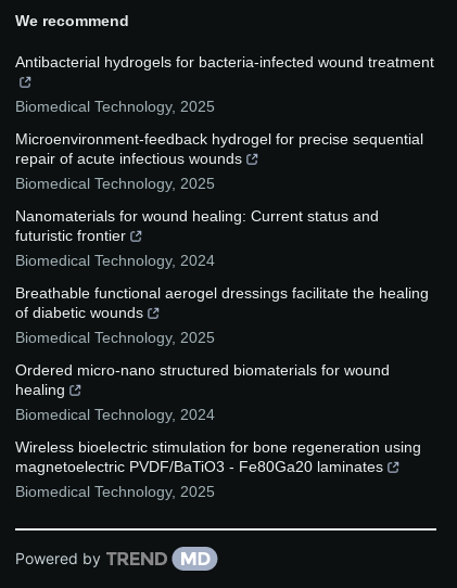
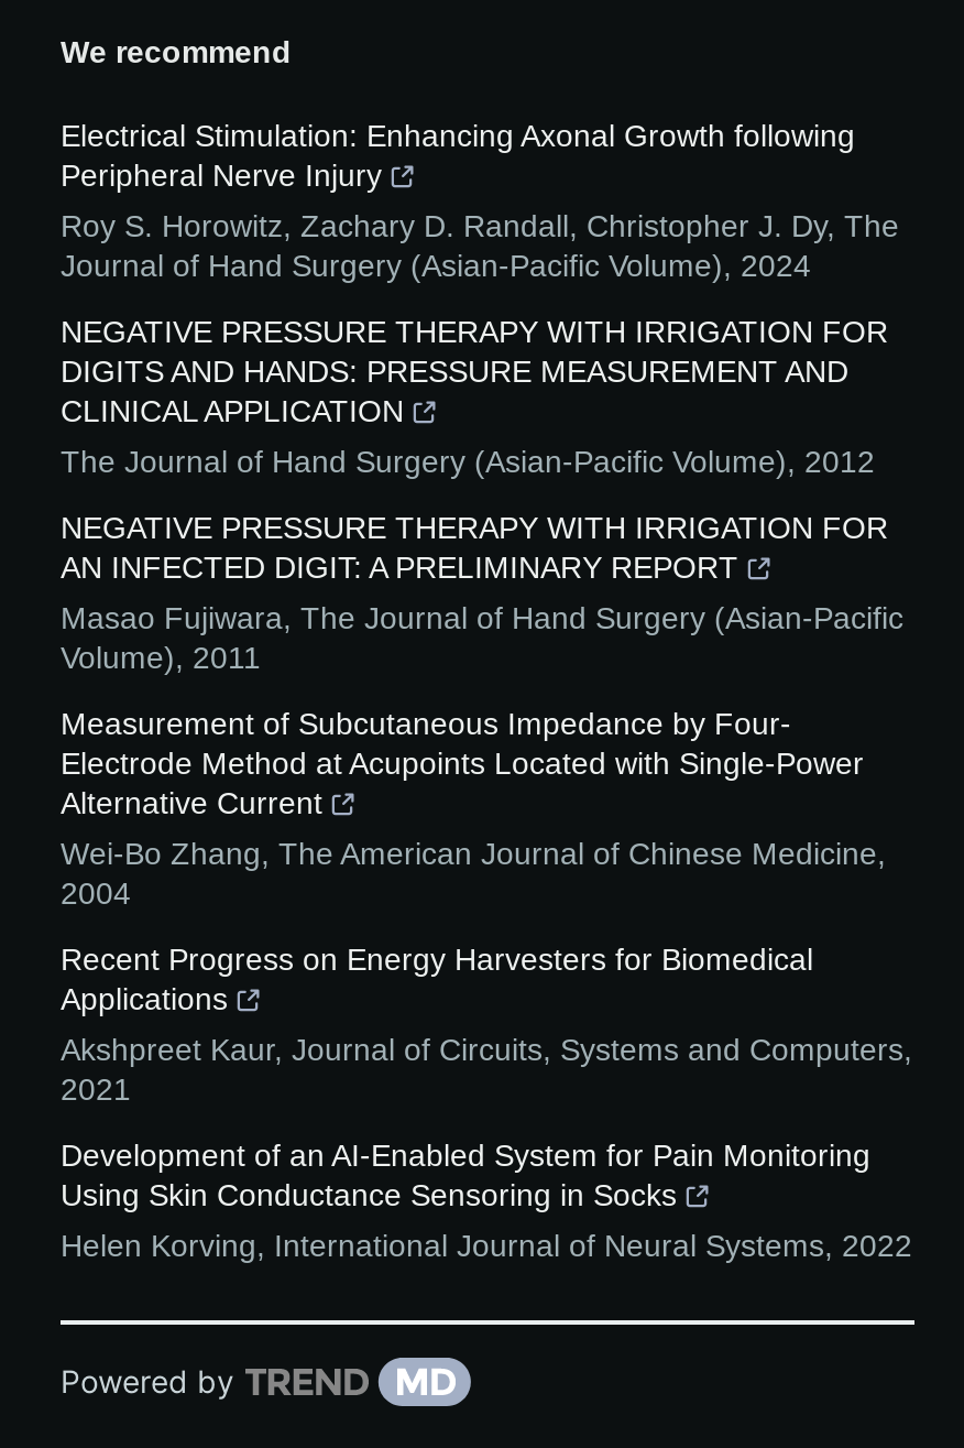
- Antibacterial hydrogels for bacteria-infected wound treatment
- Biomedical Technology, 2025
- Microenvironment-feedback hydrogel for precise sequential
- repair of acute infectious wounds
- Biomedical Technology, 2025
- Nanomaterials for wound healing: Current status and
- futuristic frontier
- Biomedical Technology, 2024
- Breathable functional aerogel dressings facilitate the healing
- of diabetic wounds
- Biomedical Technology, 2025
- Ordered micro-nano structured biomaterials for wound
- healing
- Biomedical Technology, 2024
- Wireless bioelectric stimulation for bone regeneration using
- magnetoelectric PVDF/BaTiO3 - Fe80Ga20 laminates
- Biomedical Technology, 2025
+ Electrical Stimulation: Enhancing Axonal Growth following
+ Peripheral Nerve Injury
+ Roy S. Horowitz, Zachary D. Randall, Christopher J. Dy, The
+ Journal of Hand Surgery (Asian-Pacific Volume), 2024
+ NEGATIVE PRESSURE THERAPY WITH IRRIGATION FOR
+ DIGITS AND HANDS: PRESSURE MEASUREMENT AND
+ CLINICAL APPLICATION
+ The Journal of Hand Surgery (Asian-Pacific Volume), 2012
+ NEGATIVE PRESSURE THERAPY WITH IRRIGATION FOR
+ AN INFECTED DIGIT: A PRELIMINARY REPORT
+ Masao Fujiwara, The Journal of Hand Surgery (Asian-Pacific
+ Volume), 2011
+ Measurement of Subcutaneous Impedance by Four-
+ Electrode Method at Acupoints Located with Single-Power
+ Alternative Current
+ Wei-Bo Zhang, The American Journal of Chinese Medicine,
+ 2004
+ Recent Progress on Energy Harvesters for Biomedical
+ Applications
+ Akshpreet Kaur, Journal of Circuits, Systems and Computers,
+ 2021
+ Development of an AI-Enabled System for Pain Monitoring
+ Using Skin Conductance Sensoring in Socks
+ Helen Korving, International Journal of Neural Systems, 2022
